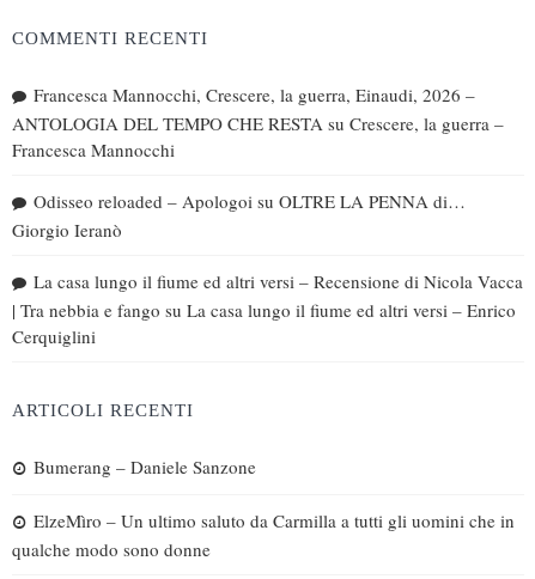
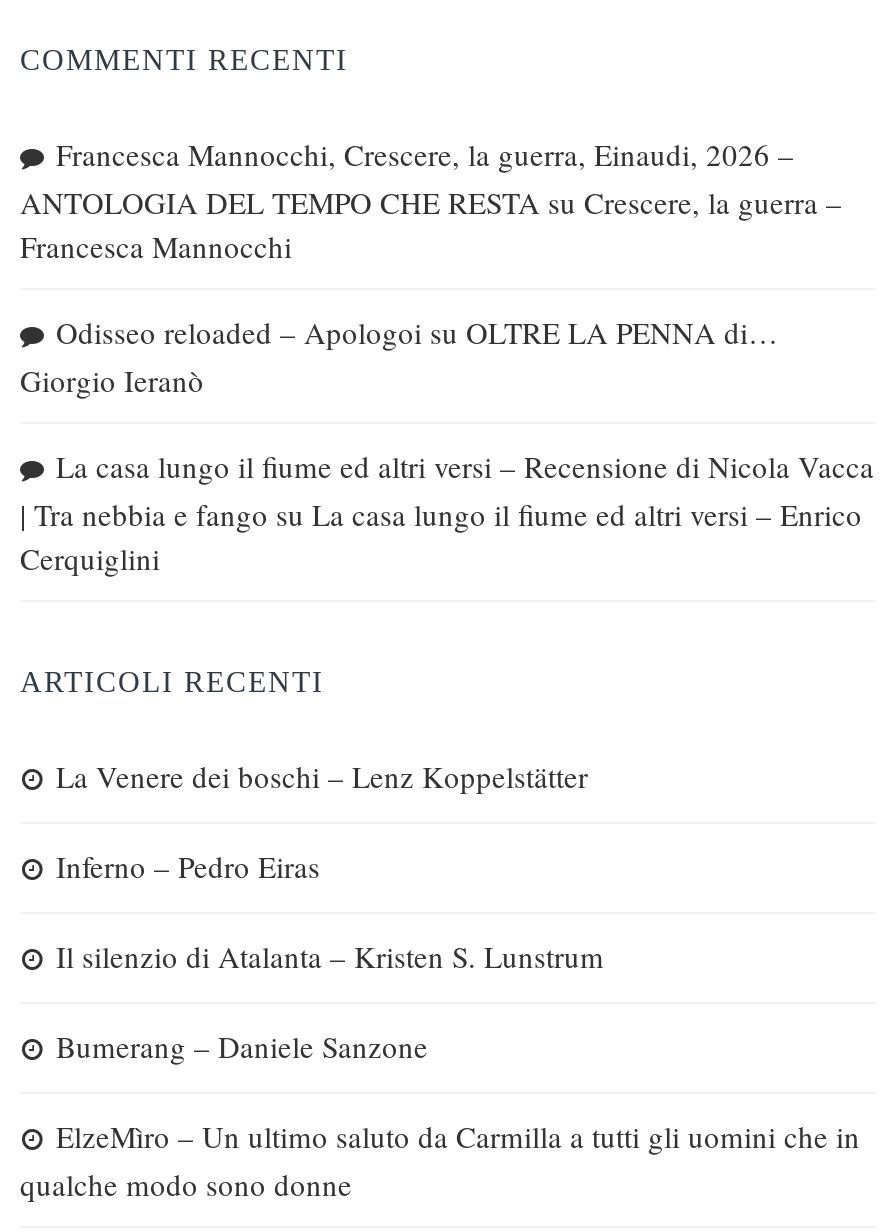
+ La Venere dei boschi – Lenz Koppelstätter
+ Inferno – Pedro Eiras
+ Il silenzio di Atalanta – Kristen S. Lunstrum
